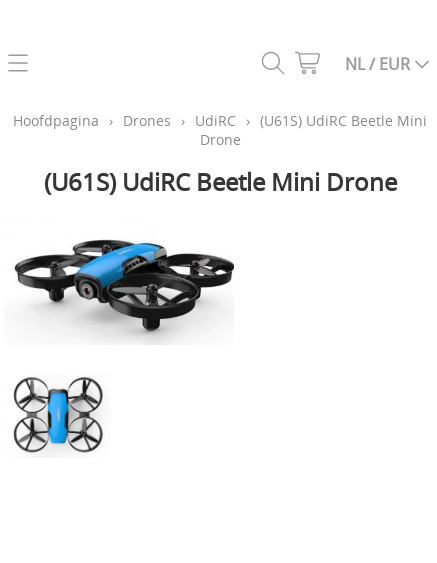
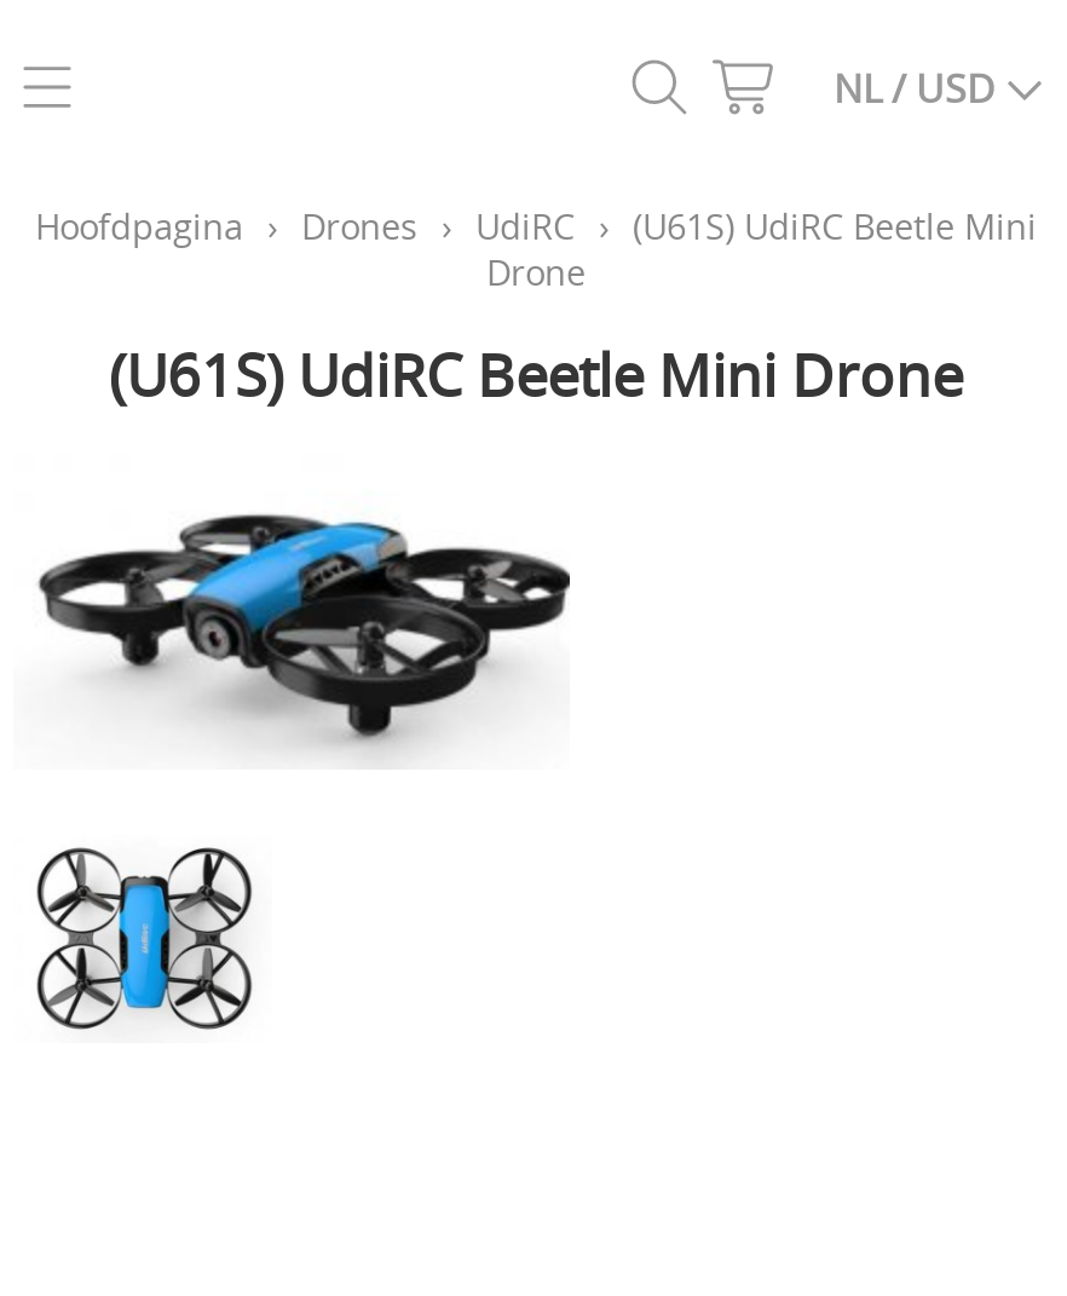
- NL / EUR
+ NL / USD
